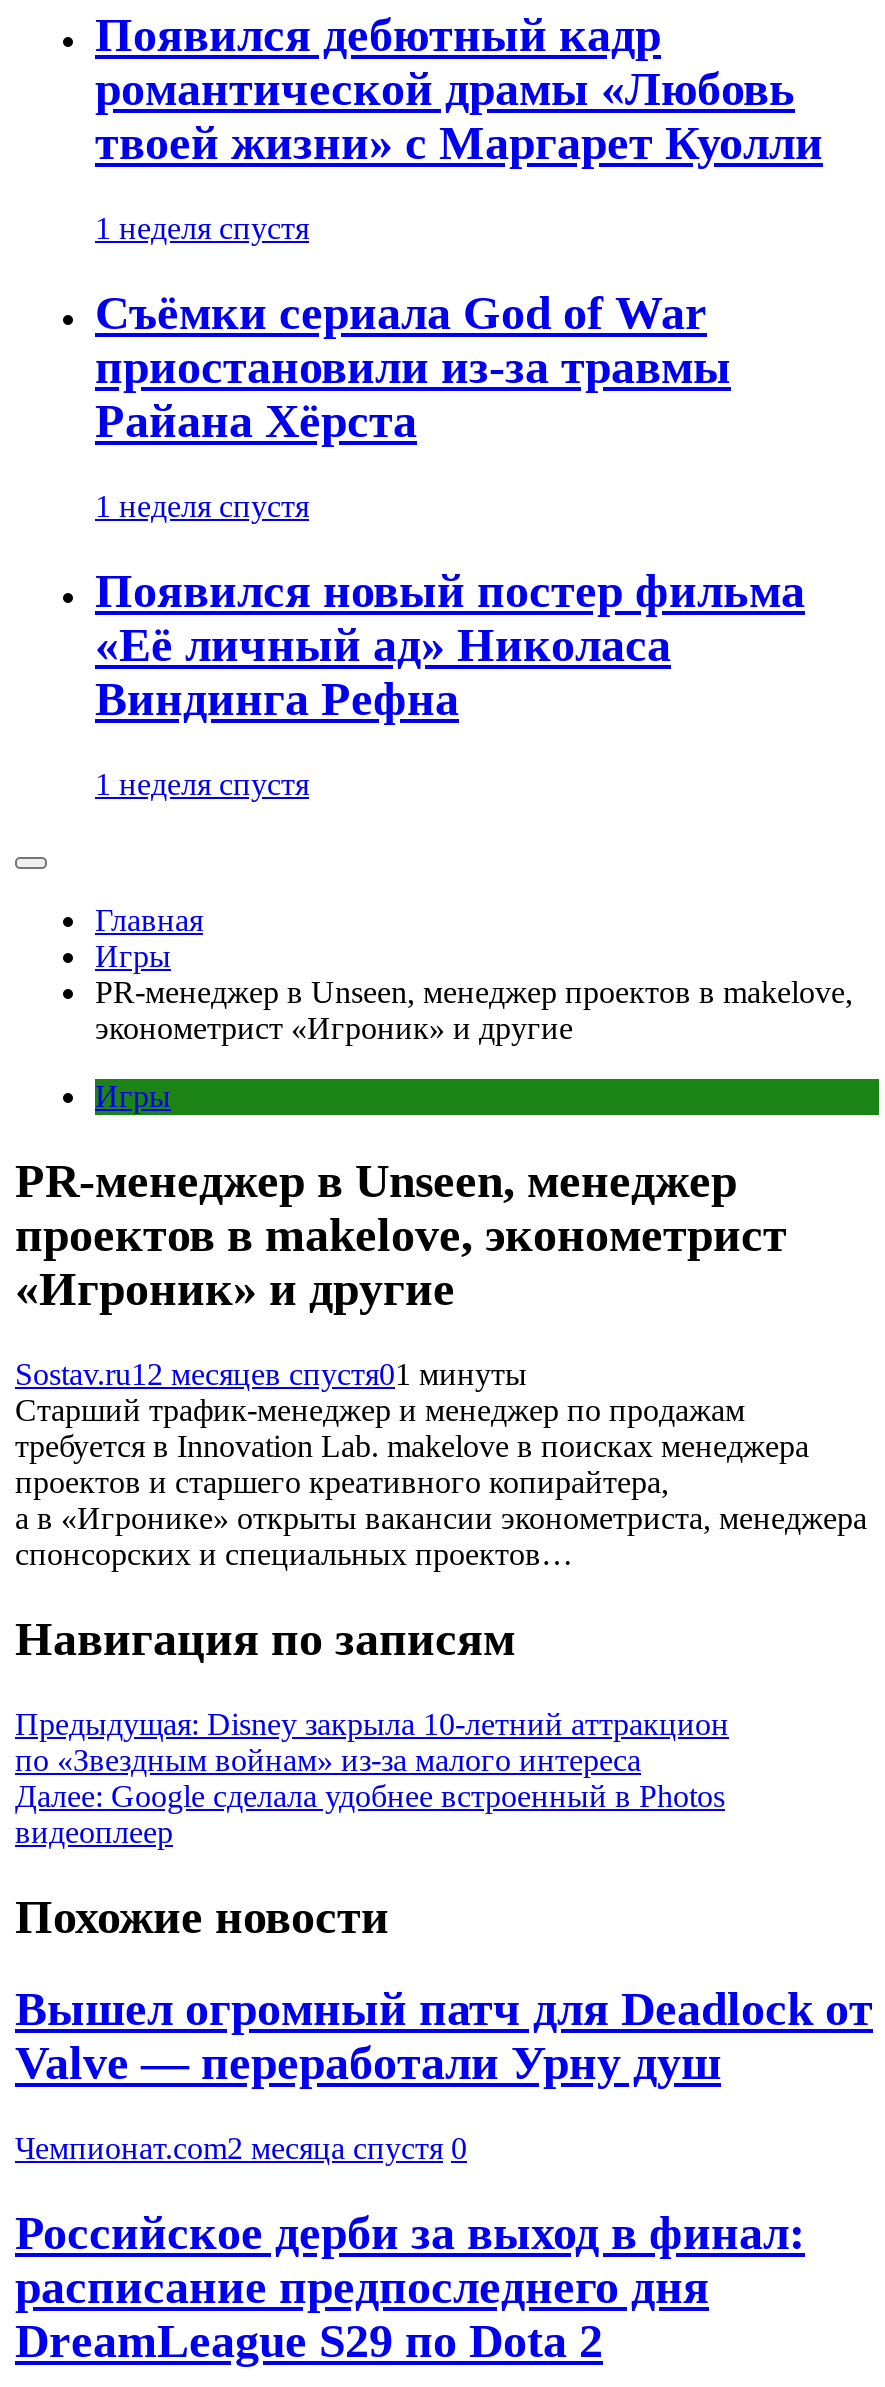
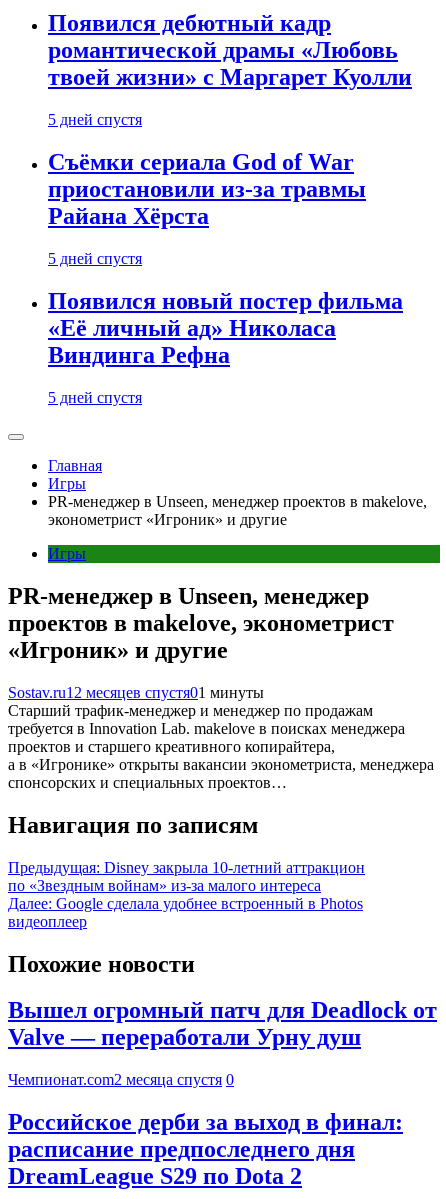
- 1 неделя спустя
+ 5 дней спустя

- 1 неделя спустя
+ 5 дней спустя

- 1 неделя спустя
+ 5 дней спустя
